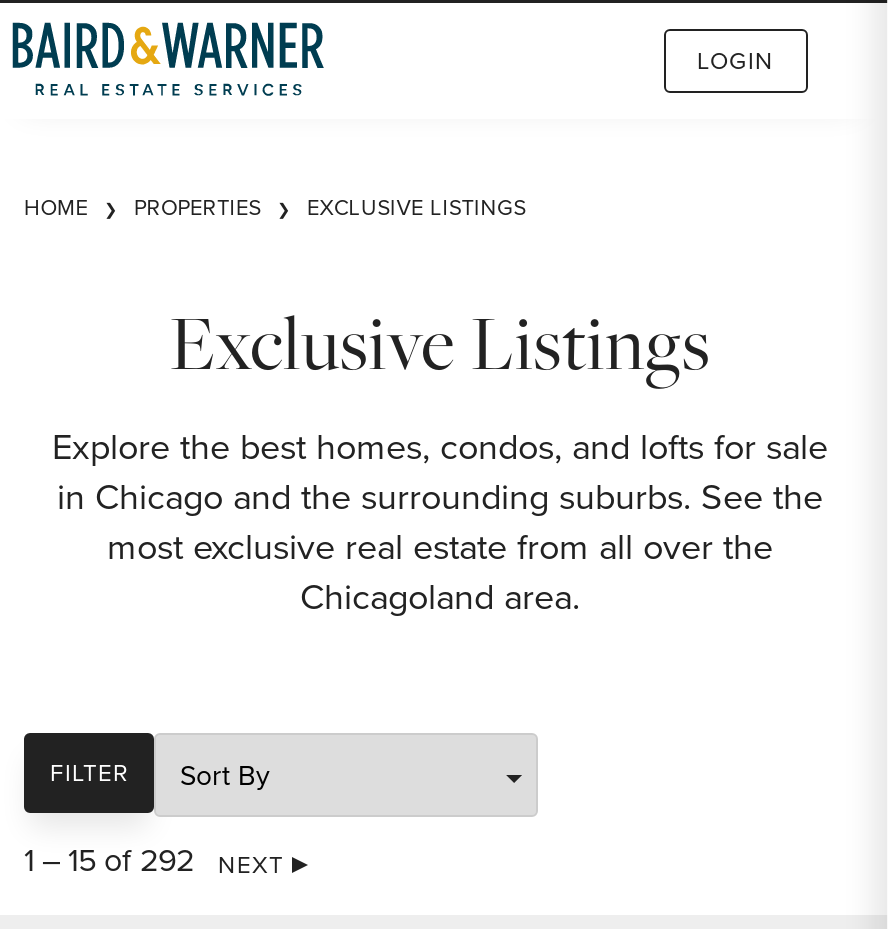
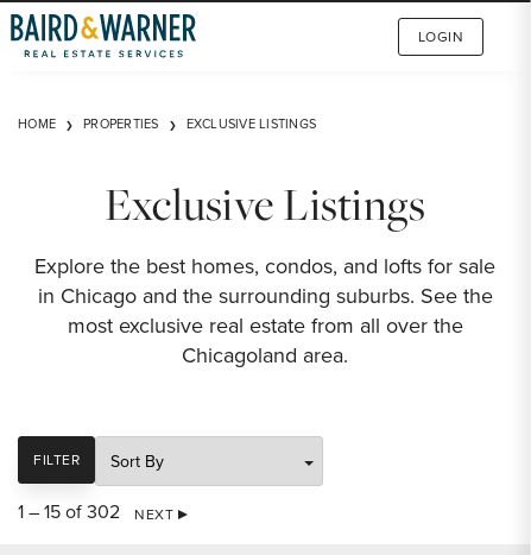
- 1 – 15 of 292 NEXT
+ 1 – 15 of 302 NEXT
